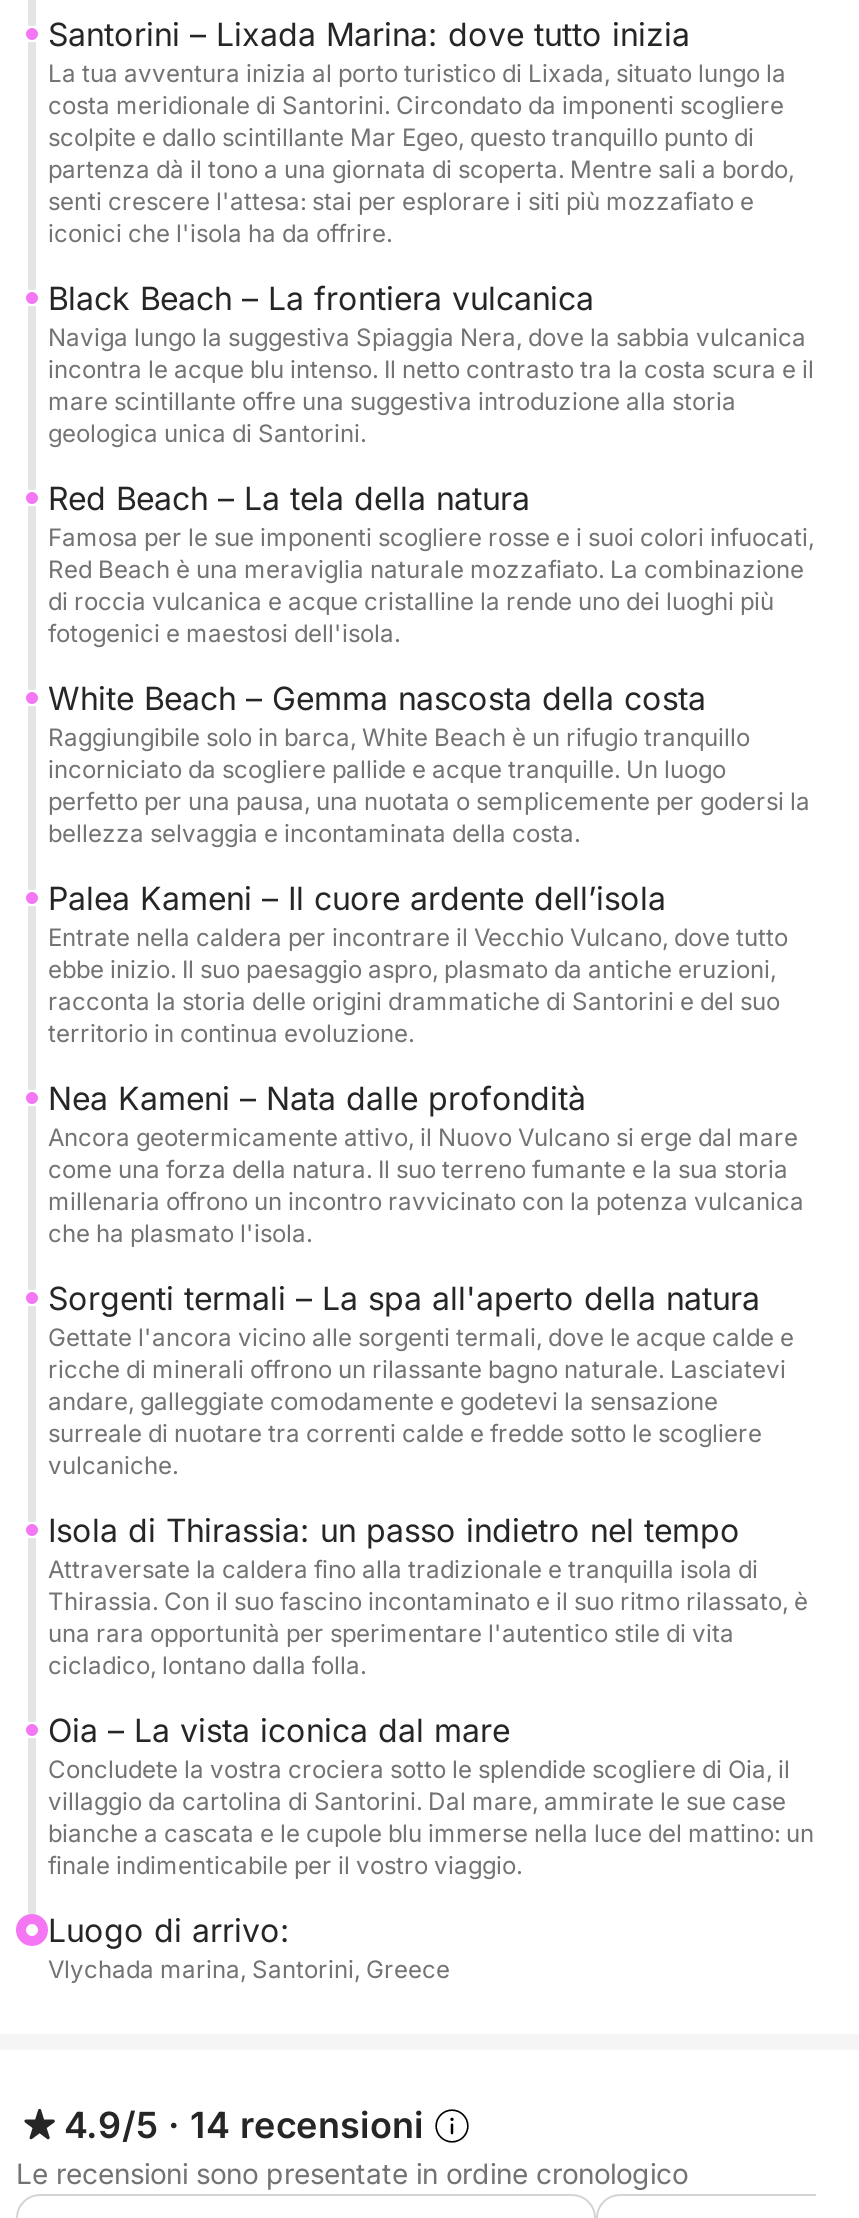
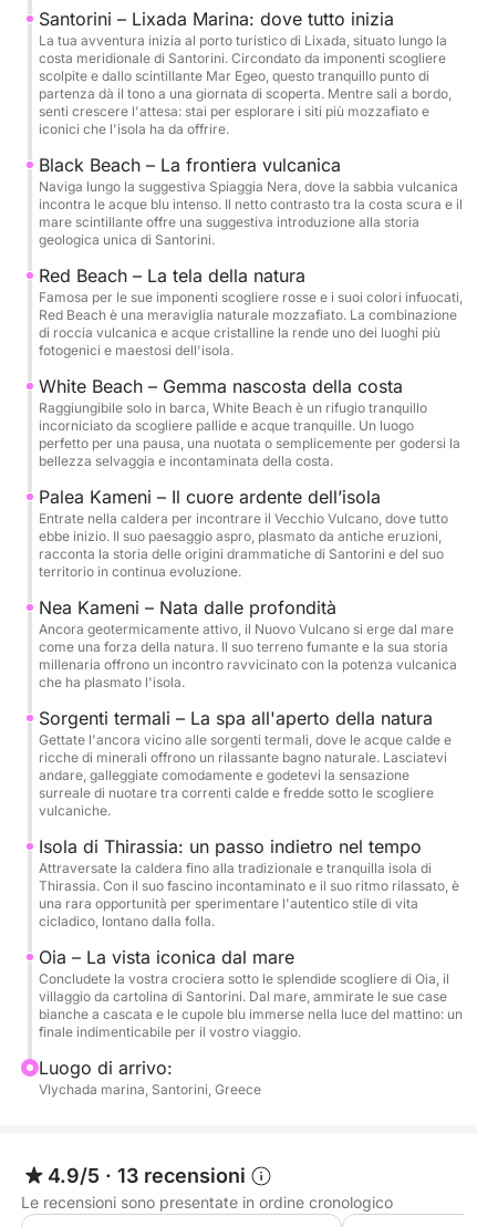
- 4.9/5 · 14 recensioni
+ 4.9/5 · 13 recensioni
